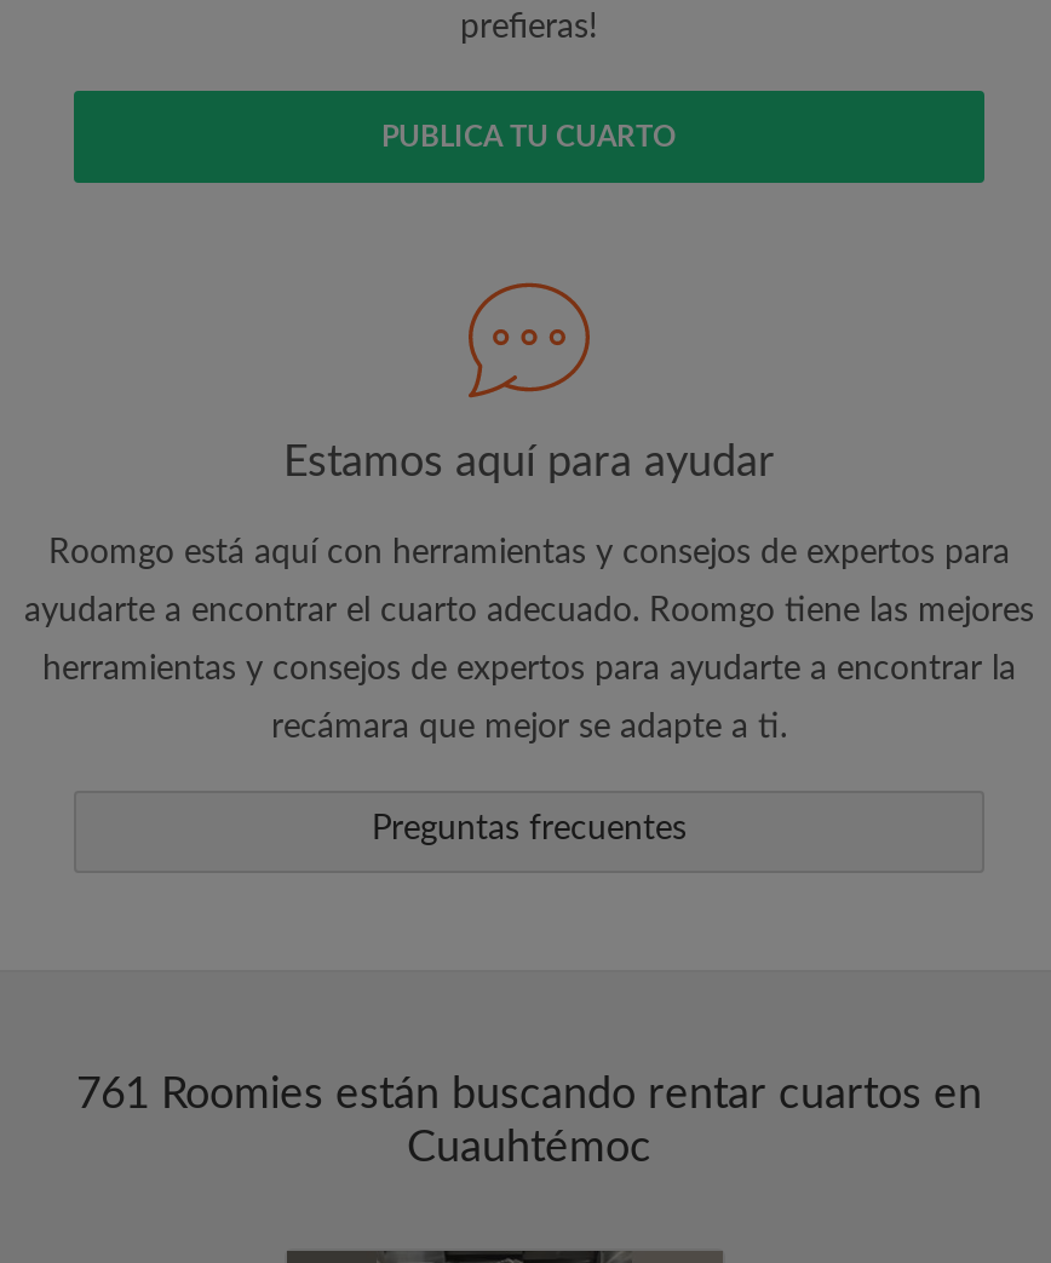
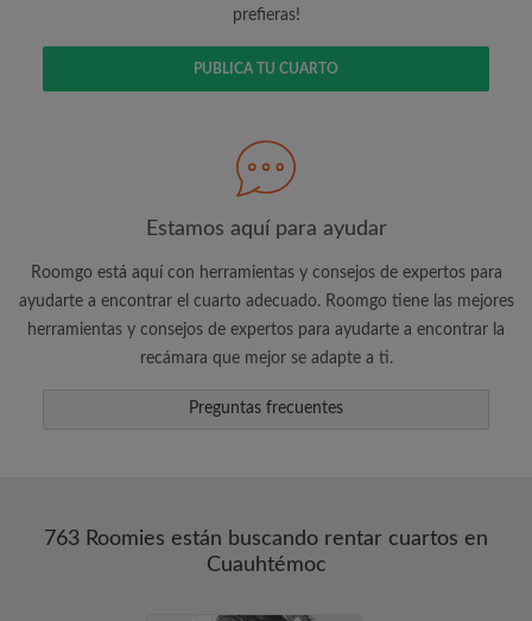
- 761 Roomies están buscando rentar cuartos en
+ 763 Roomies están buscando rentar cuartos en
